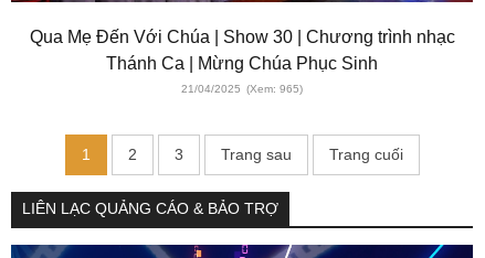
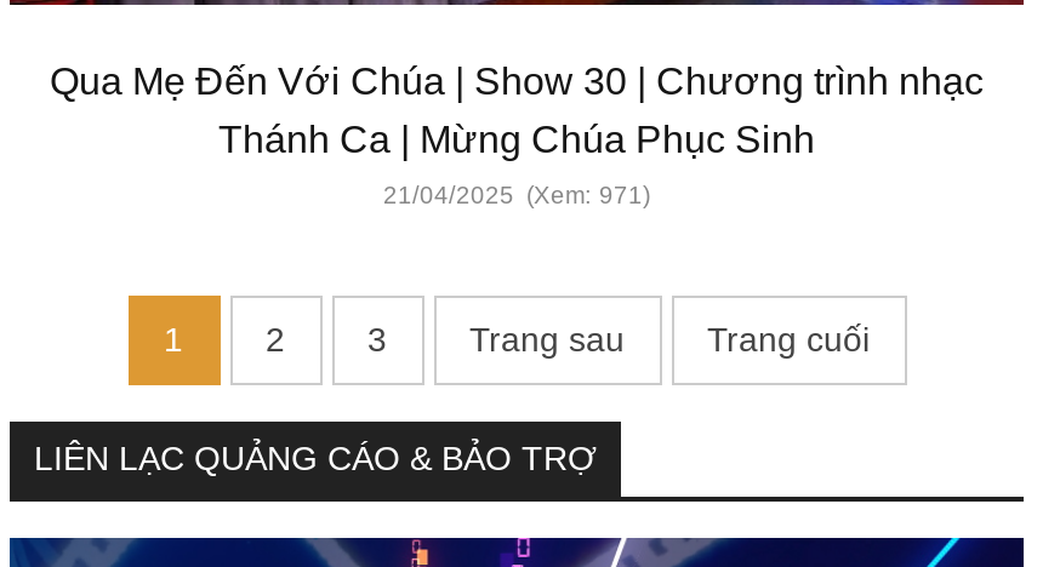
- 21/04/2025 (Xem: 965)
+ 21/04/2025 (Xem: 971)
